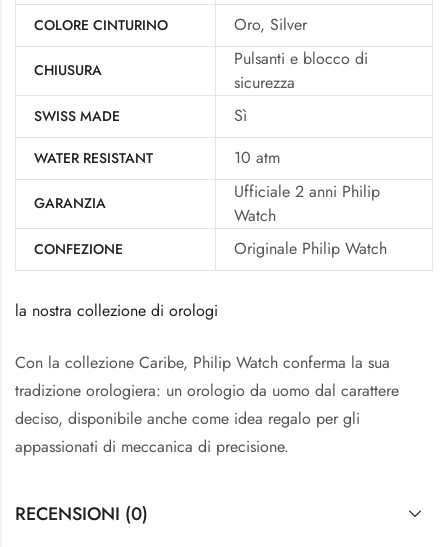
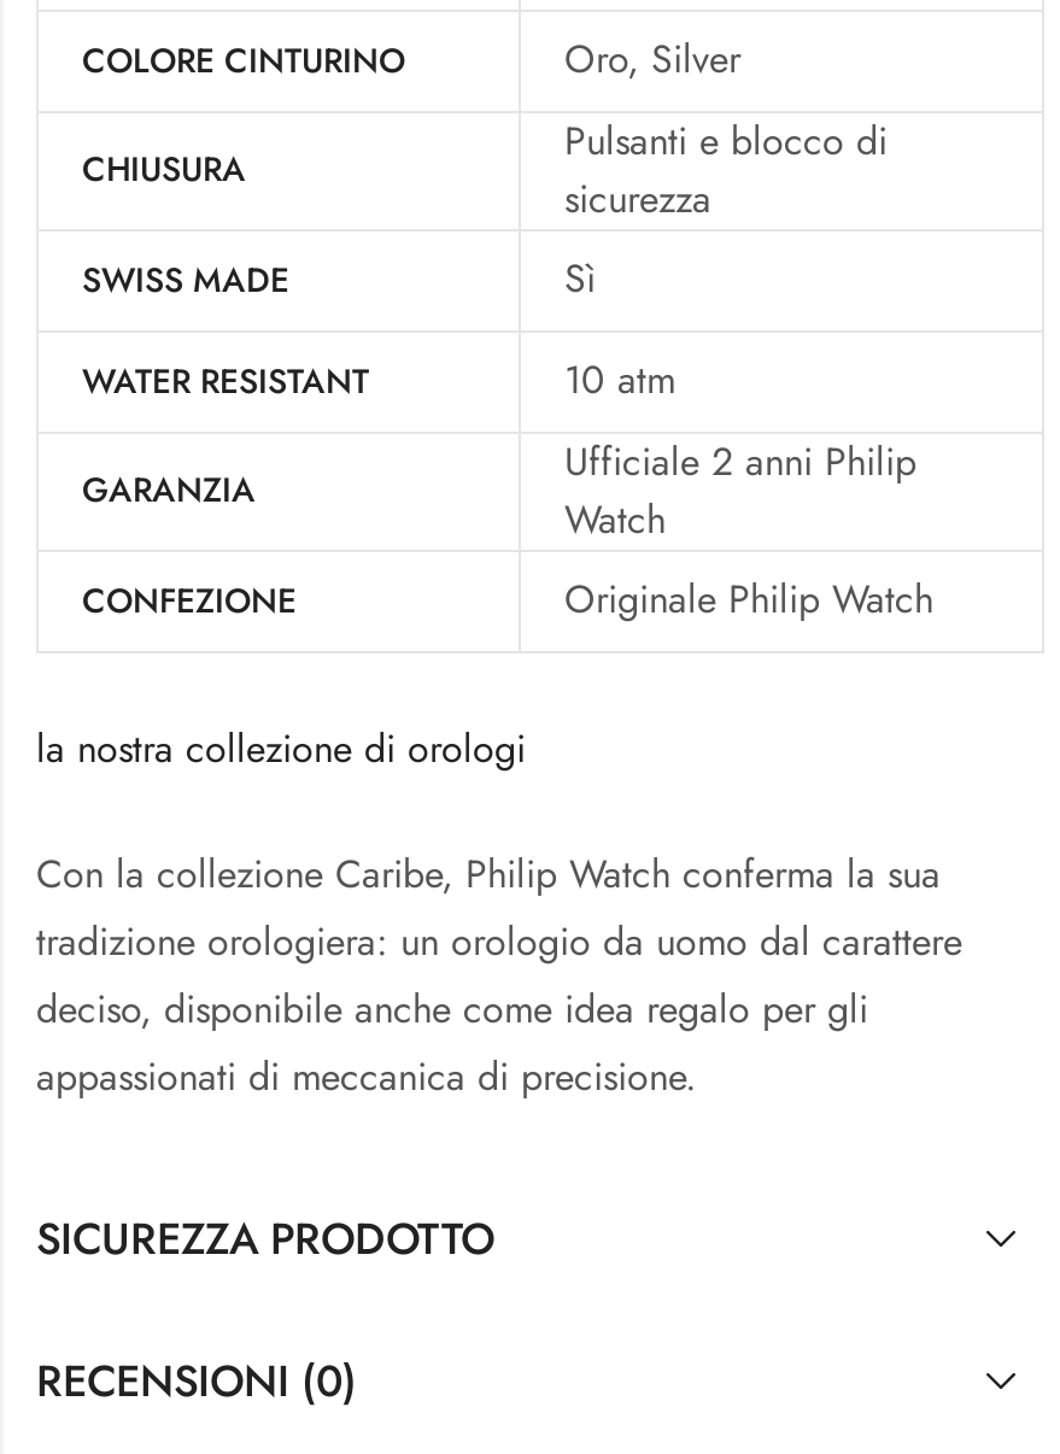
+ SICUREZZA PRODOTTO
